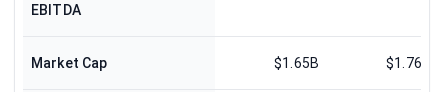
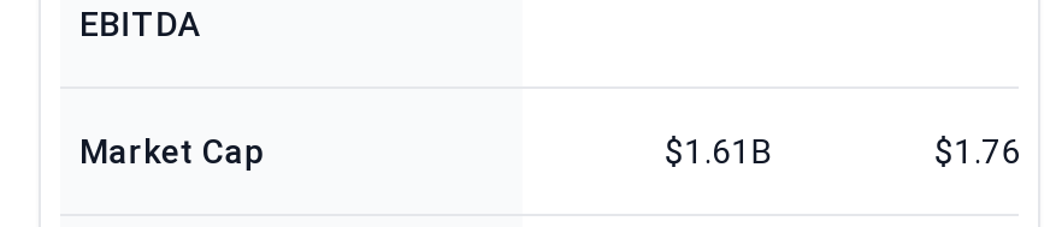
- $1.65B
+ $1.61B
